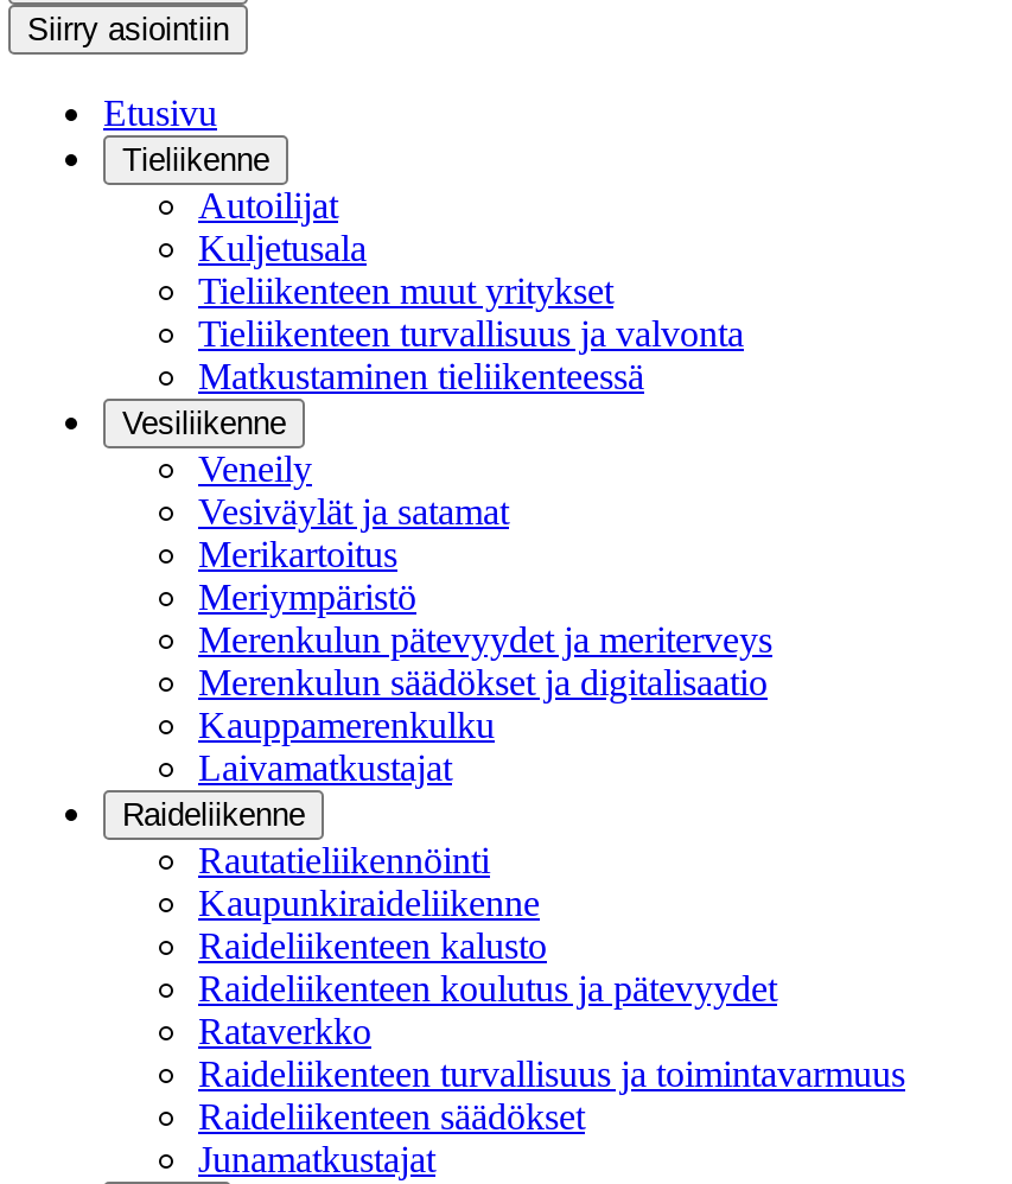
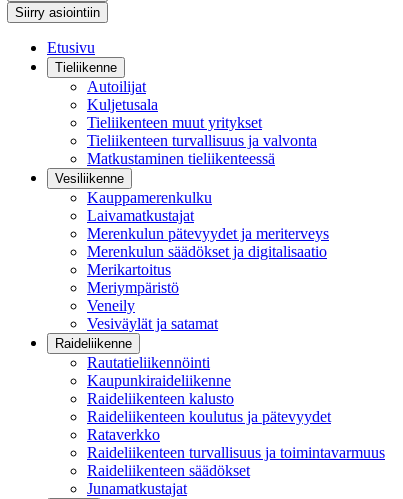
moved down: Merenkulun pätevyydet ja meriterveys | Merenkulun säädökset ja digitalisaatio | Merikartoitus | Meriympäristö | Veneily | Vesiväylät ja satamat

moved up: Kauppamerenkulku | Laivamatkustajat
